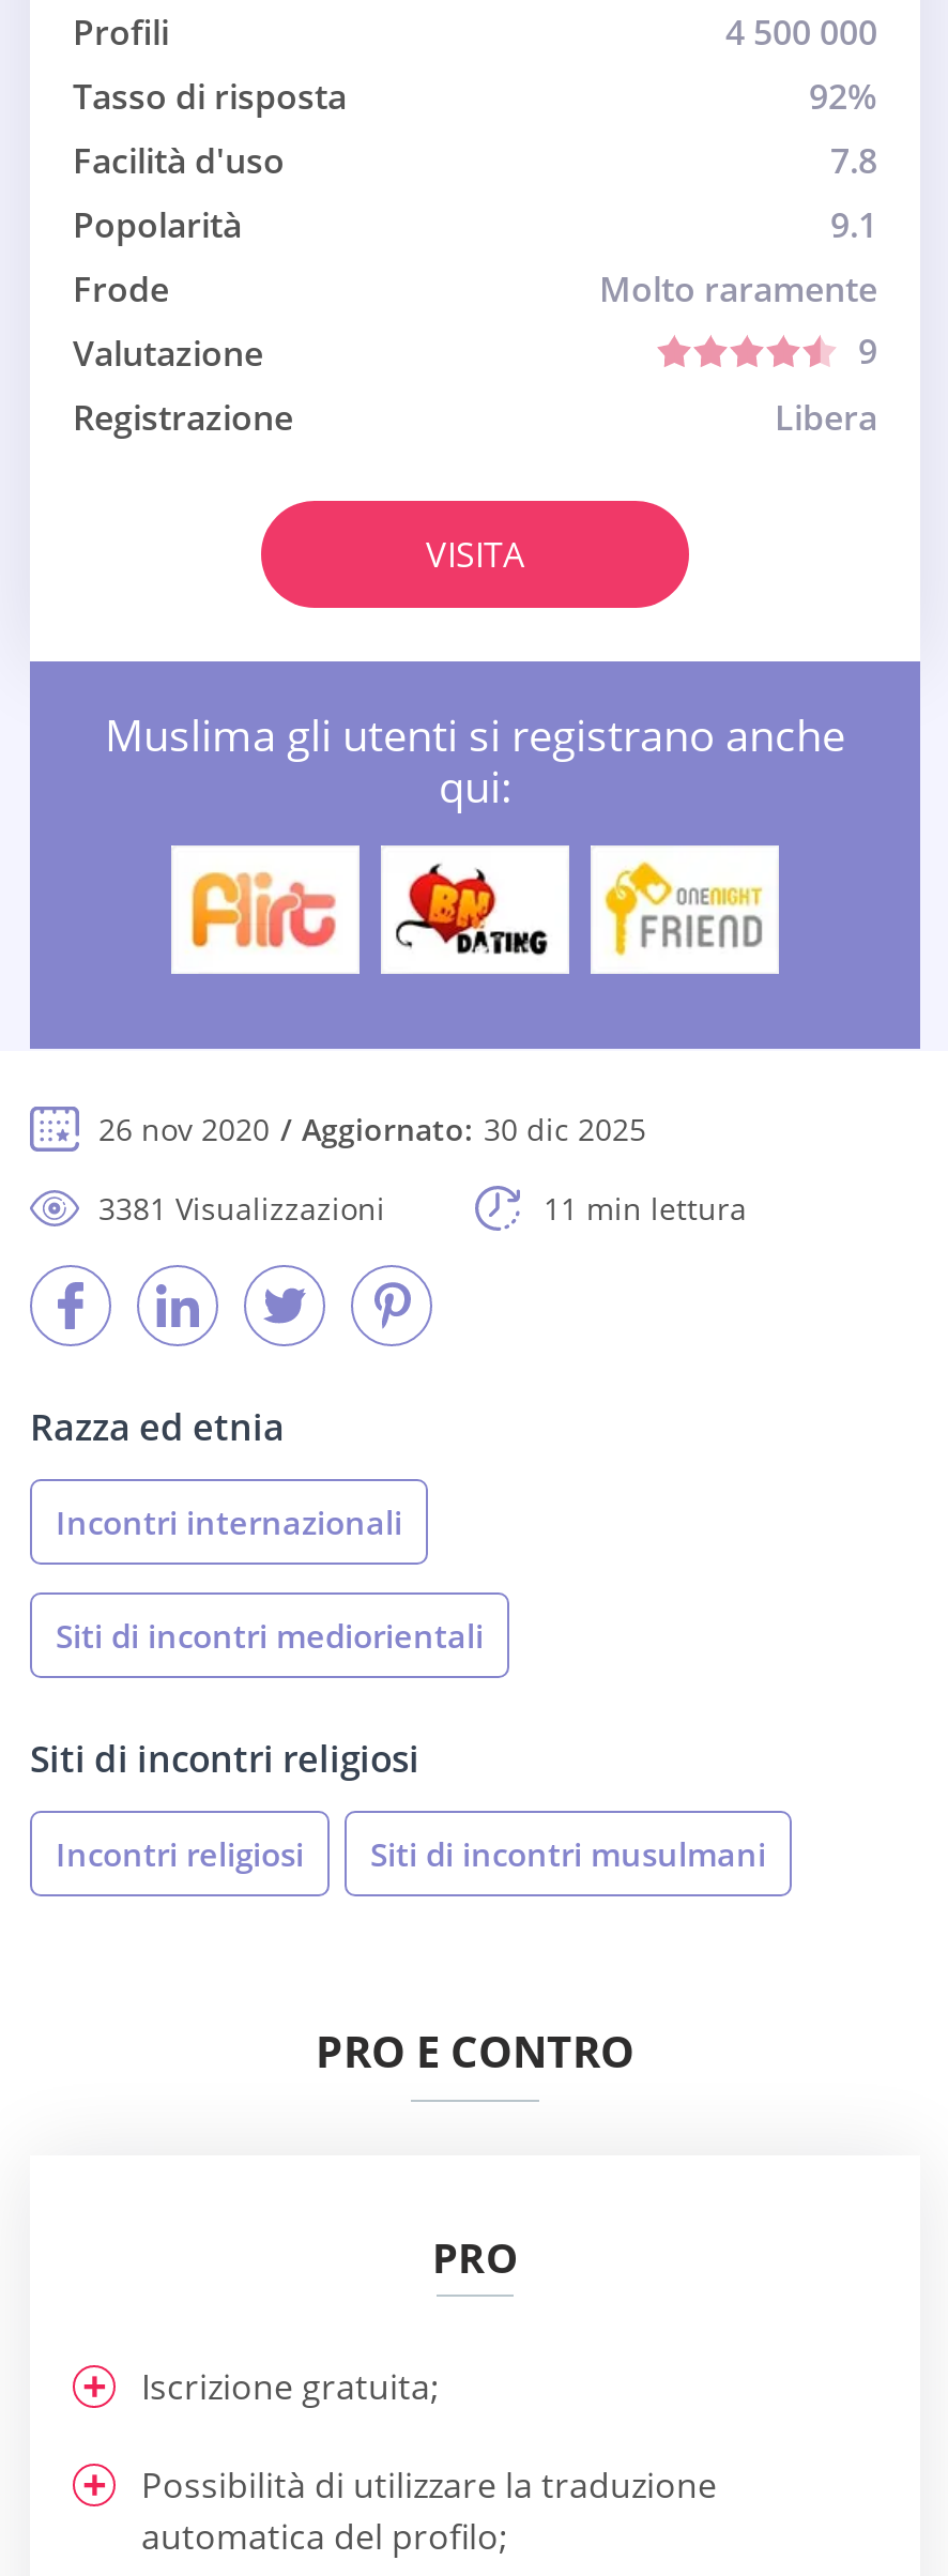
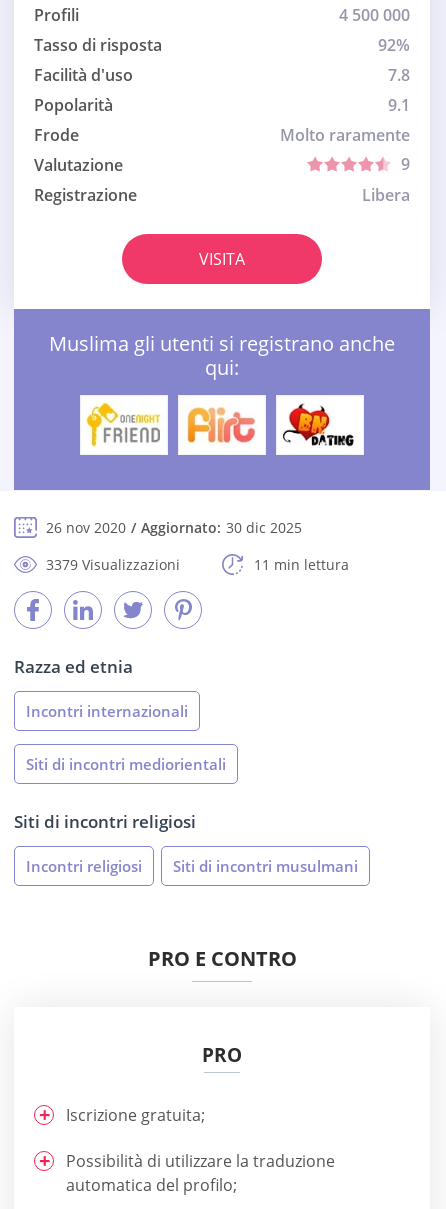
- [image]
+ [image]

- [image]
+ [image]

- [image]
+ [image]

- 3381 Visualizzazioni
+ 3379 Visualizzazioni
